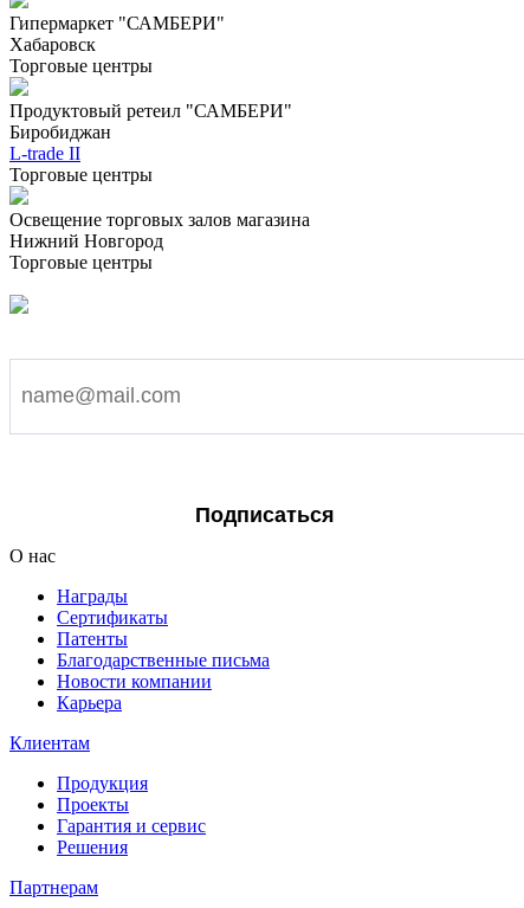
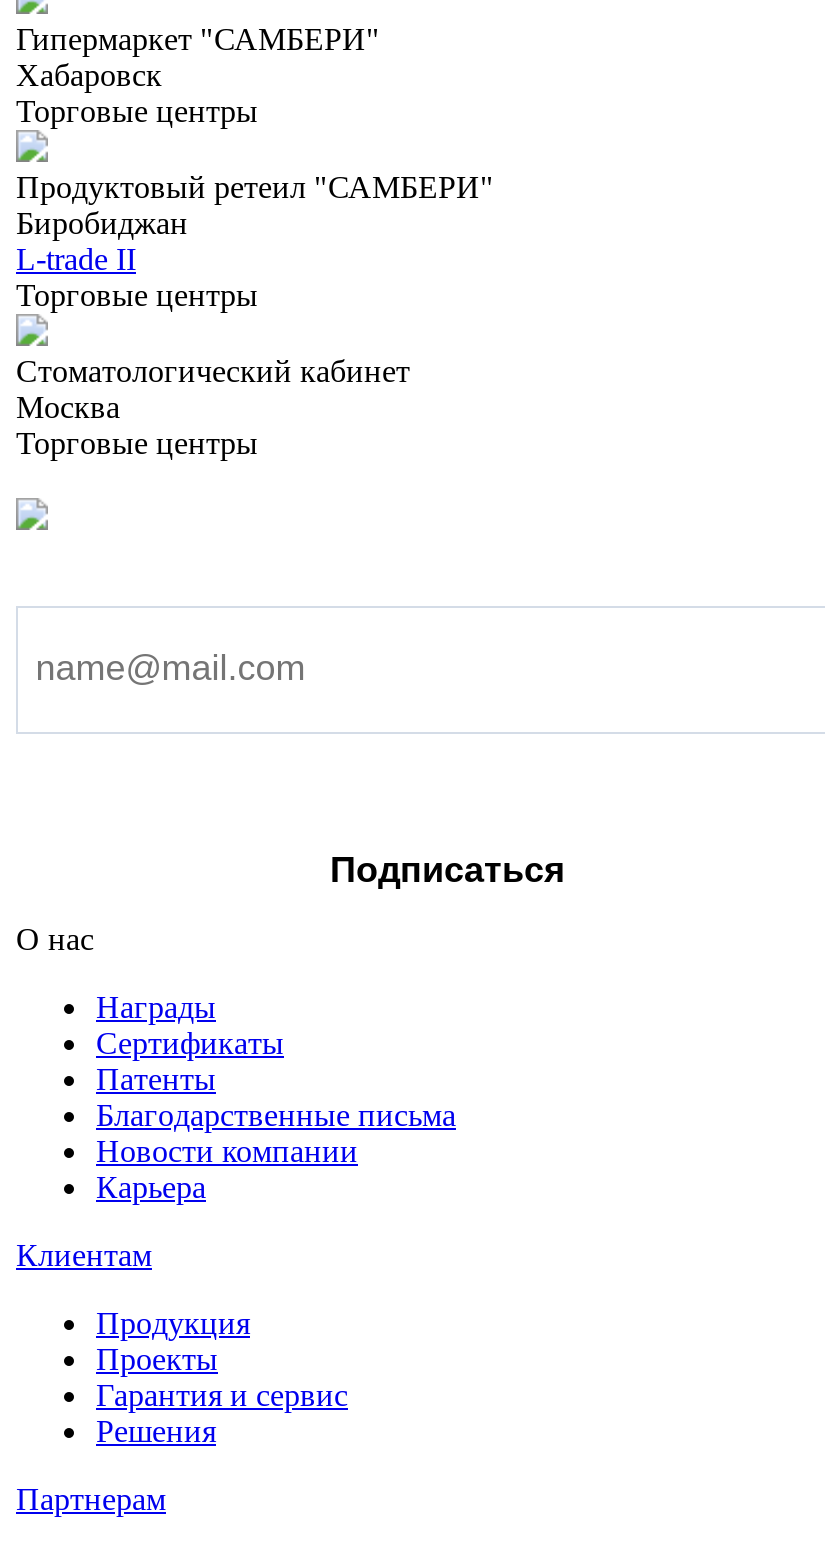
- Освещение торговых залов магазина
- Нижний Новгород
+ Стоматологический кабинет
+ Москва
